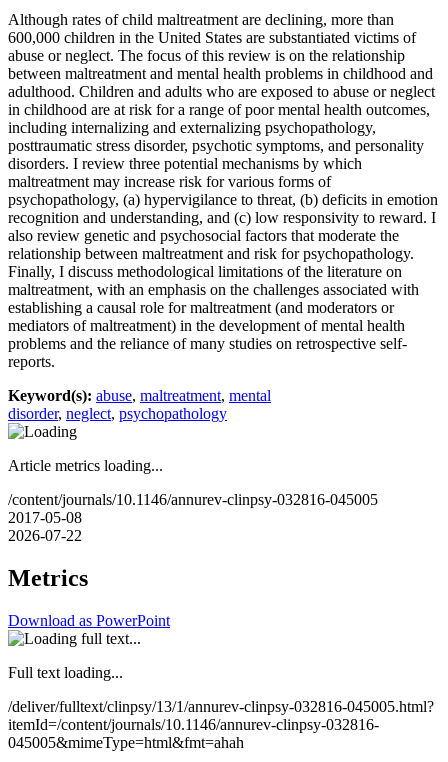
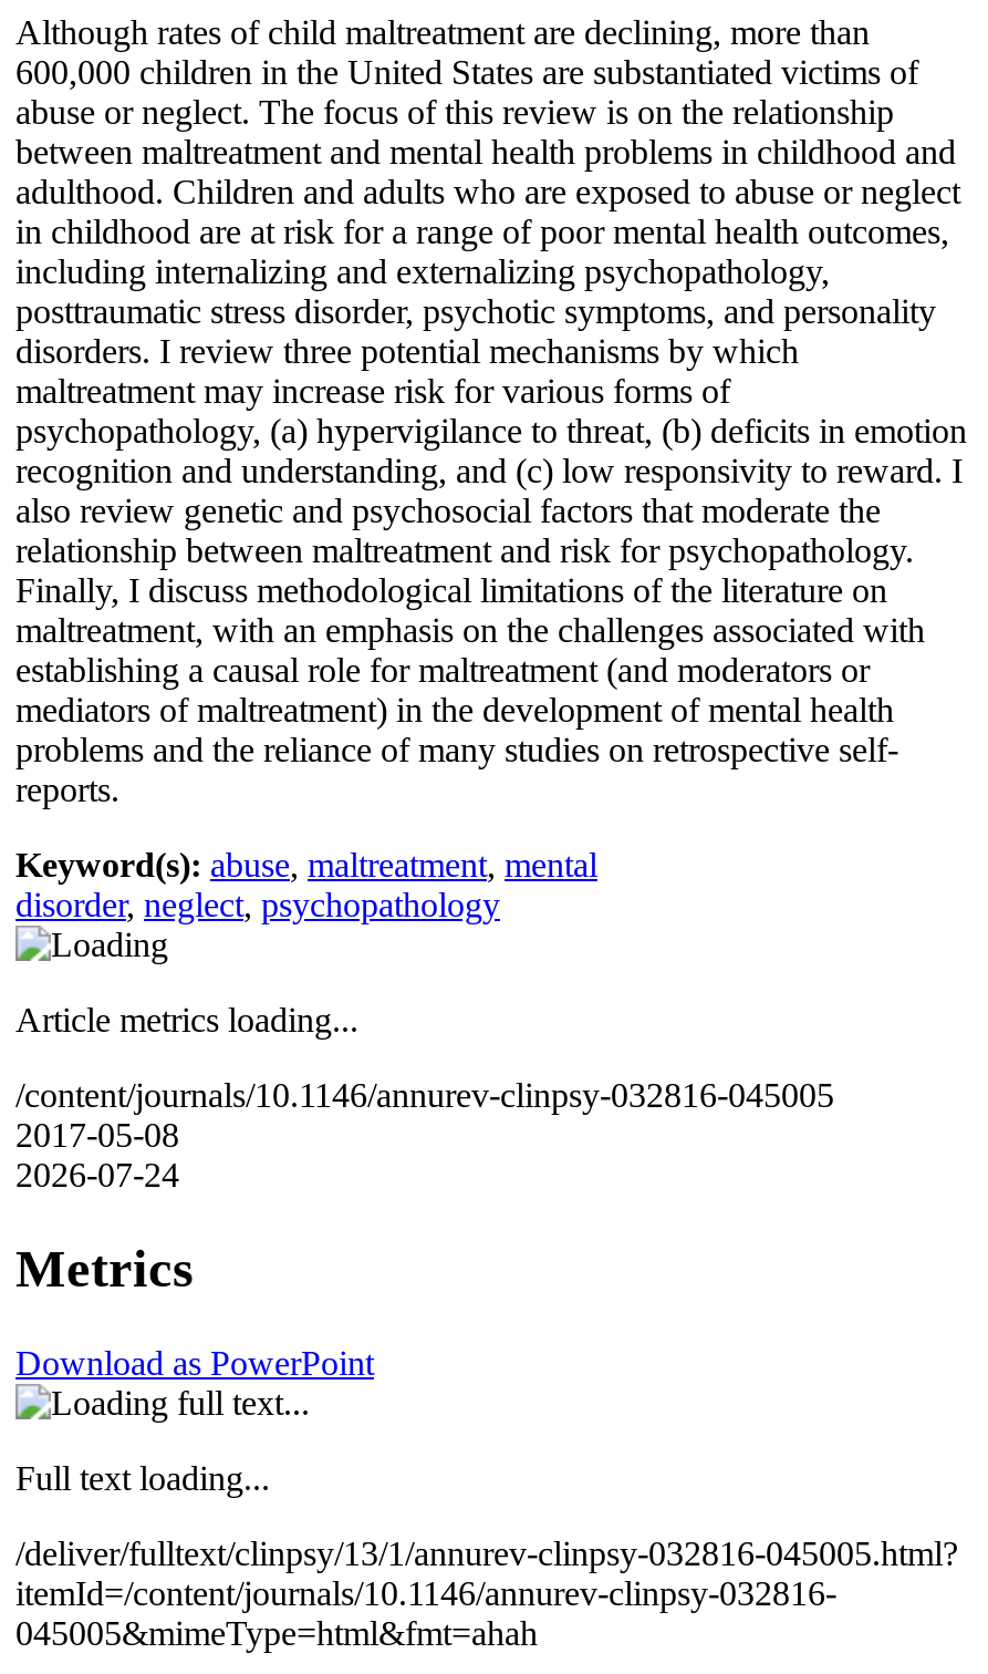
- 2026-07-22
+ 2026-07-24
